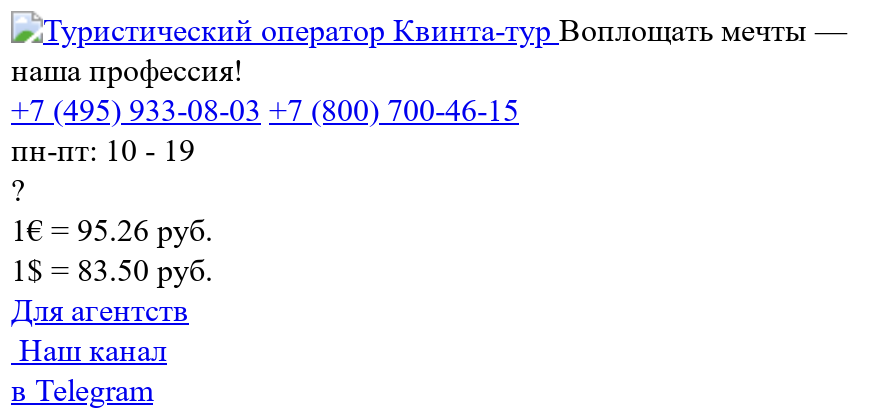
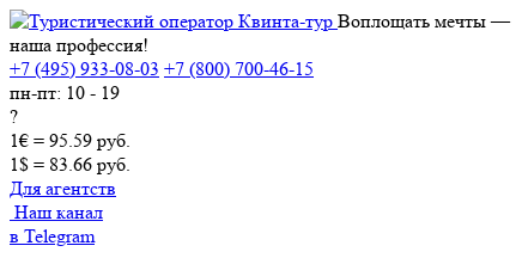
- 1€ = 95.26 руб.
+ 1€ = 95.59 руб.

- 1$ = 83.50 руб.
+ 1$ = 83.66 руб.
